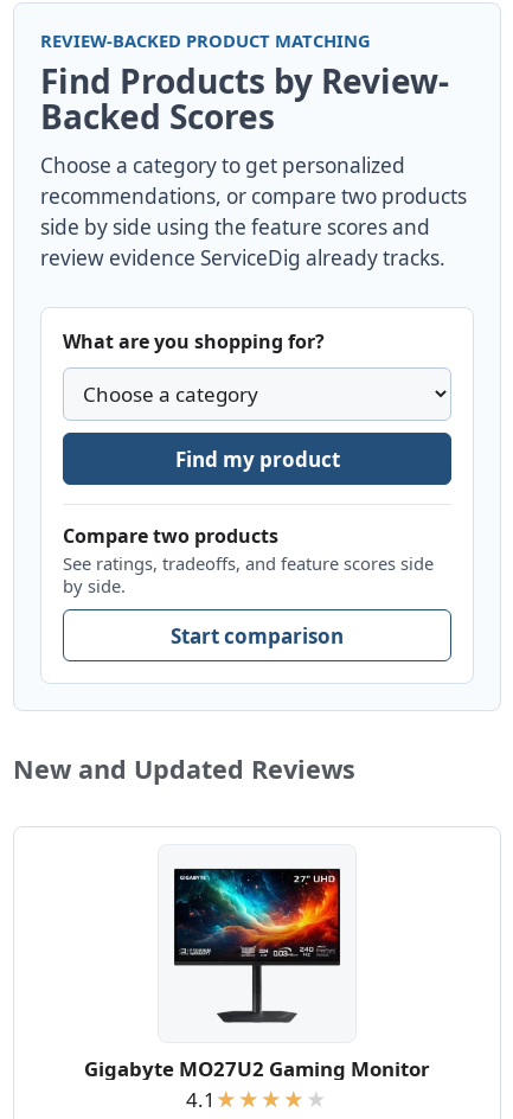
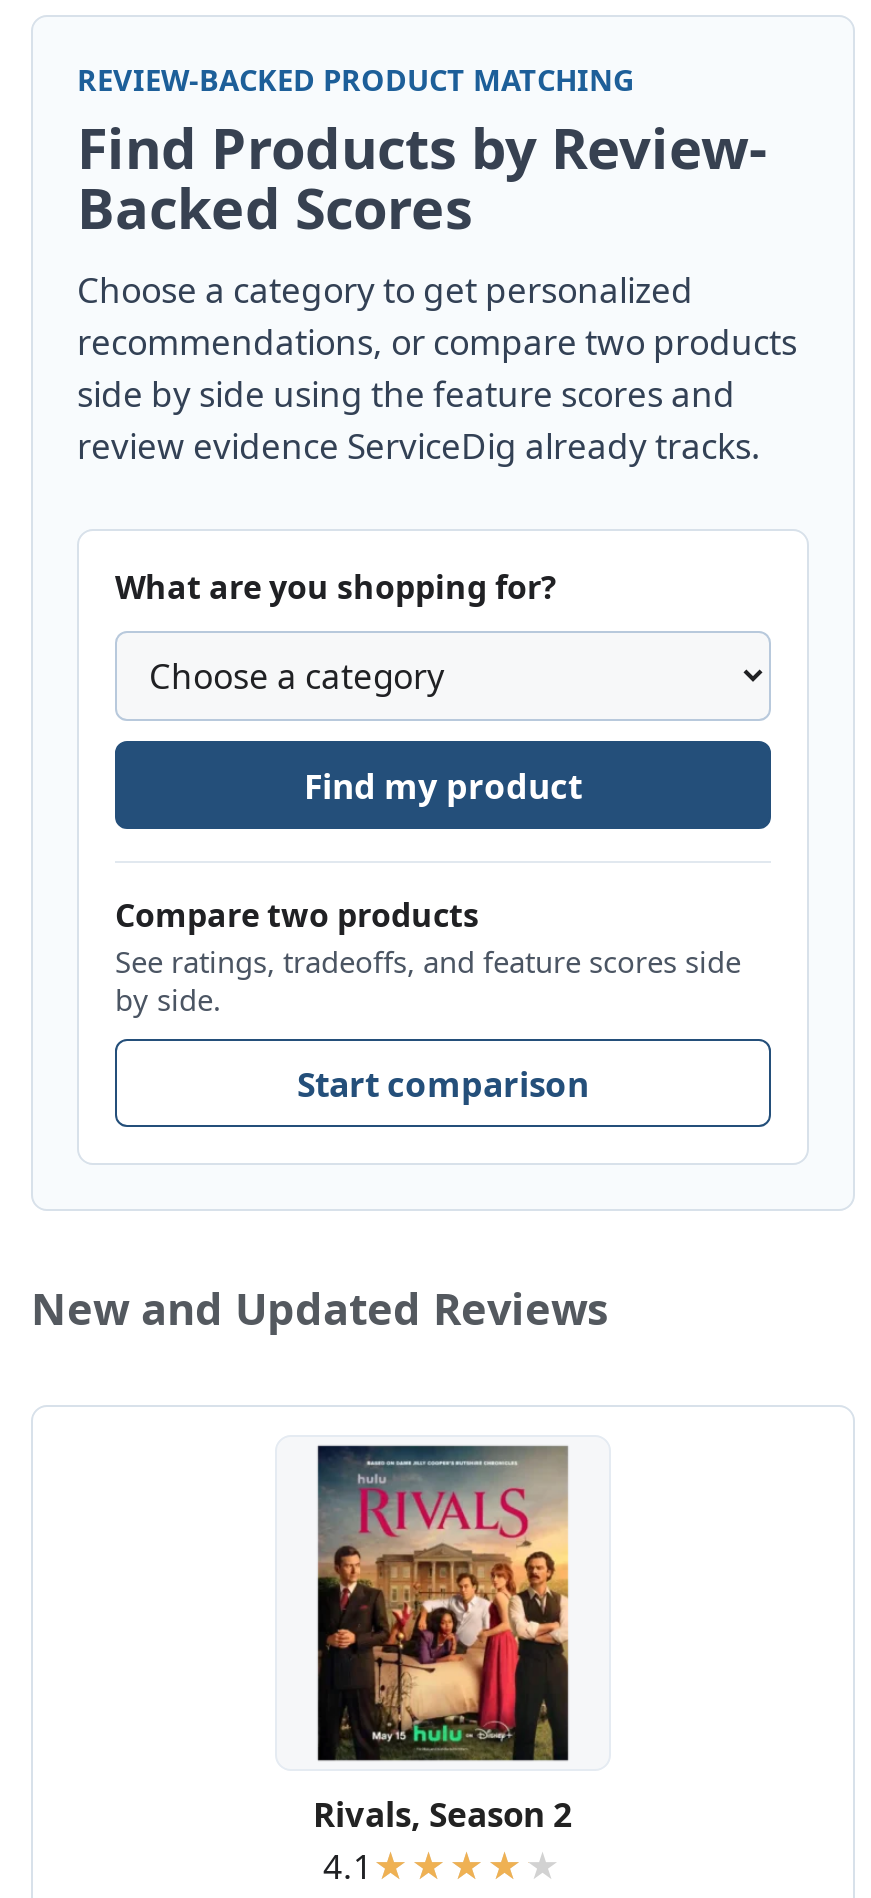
- [image]
- Gigabyte MO27U2 Gaming Monitor
+ [image]
+ Rivals, Season 2
